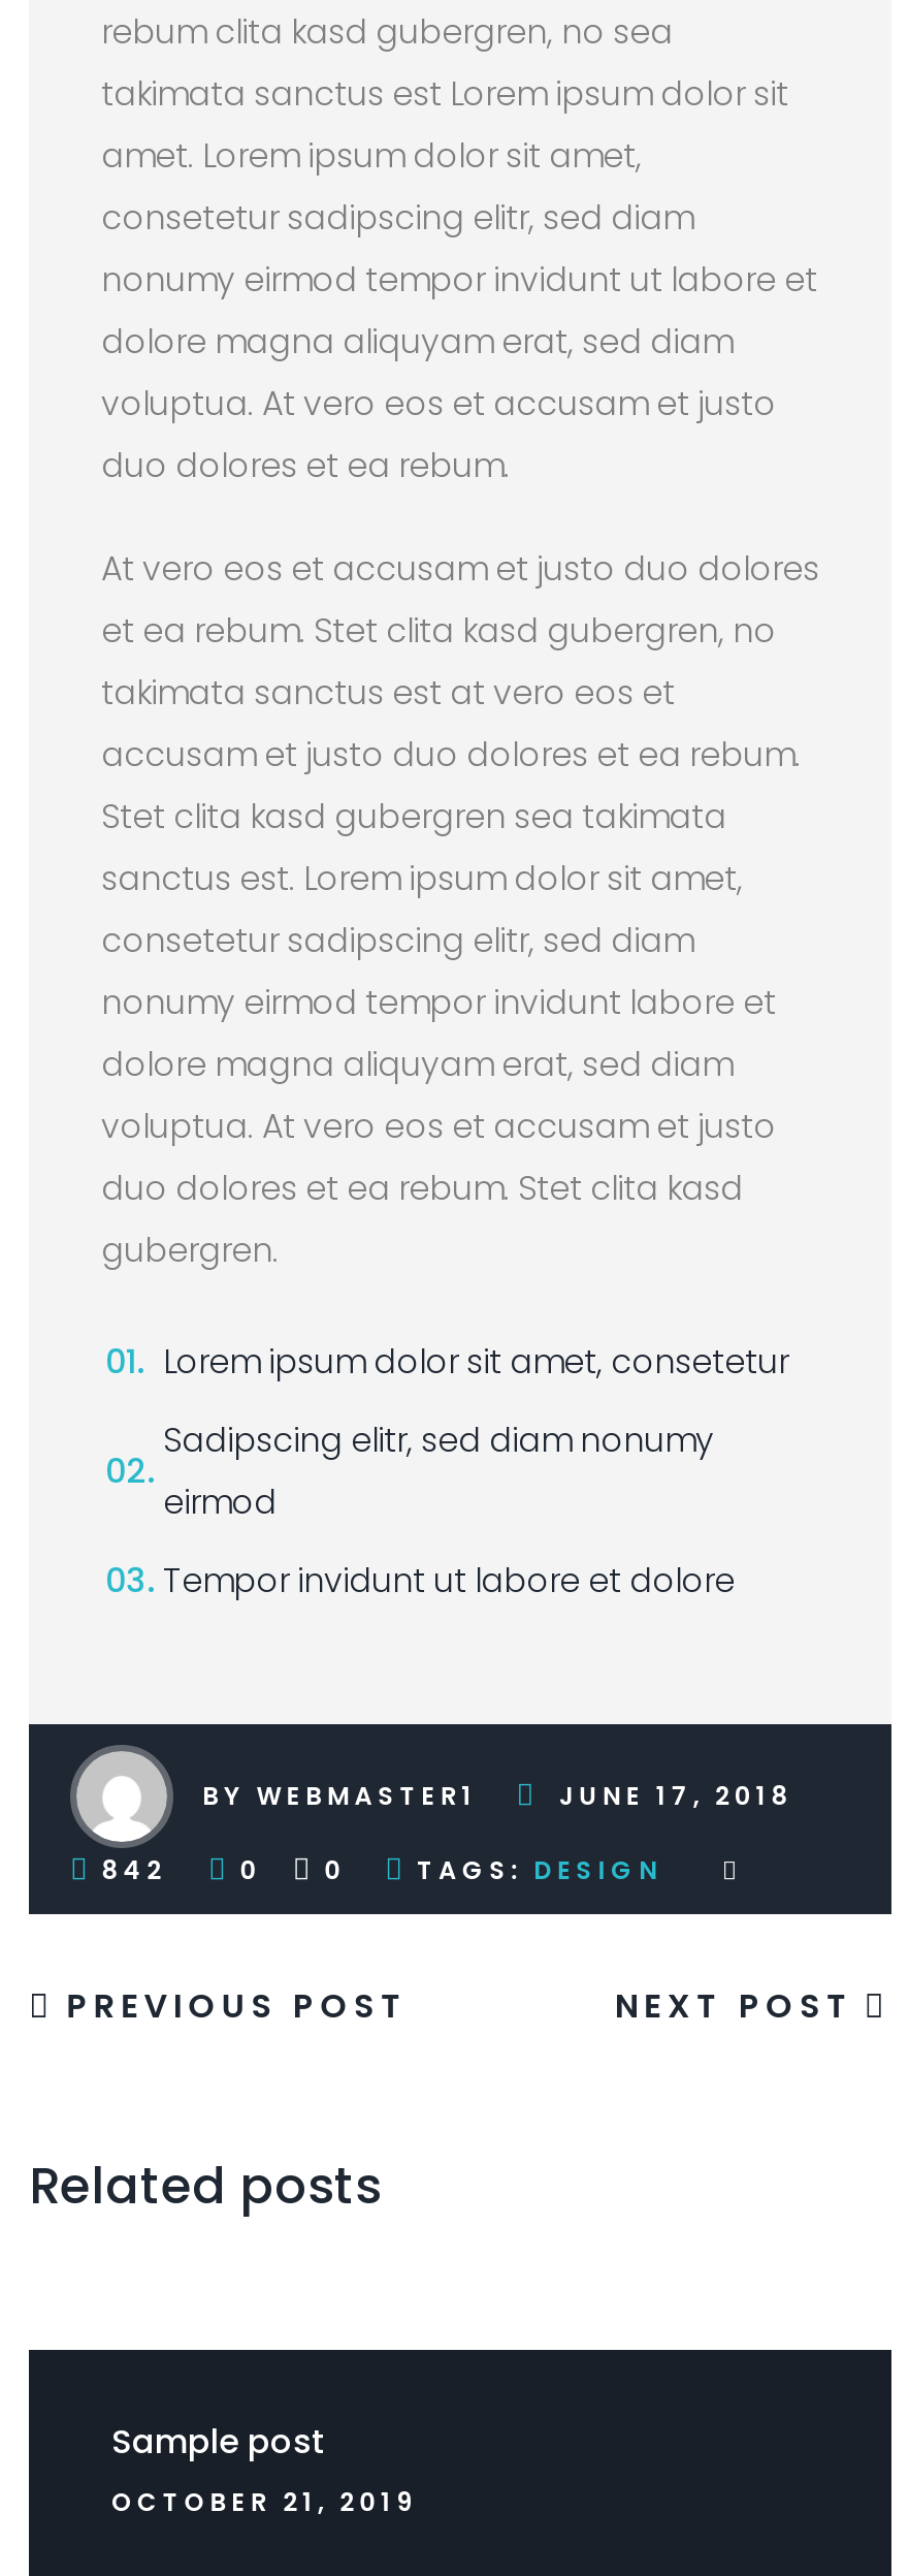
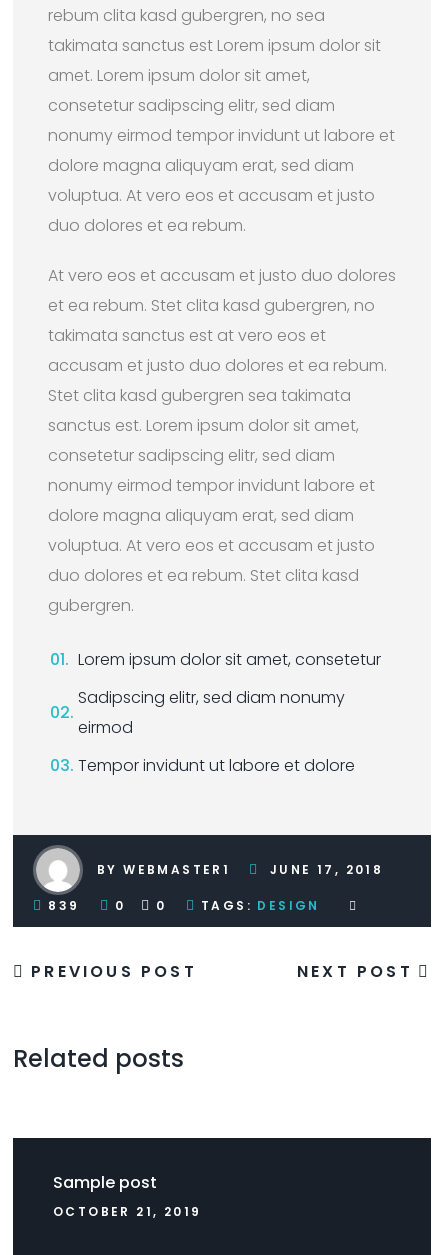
- 842
+ 839
